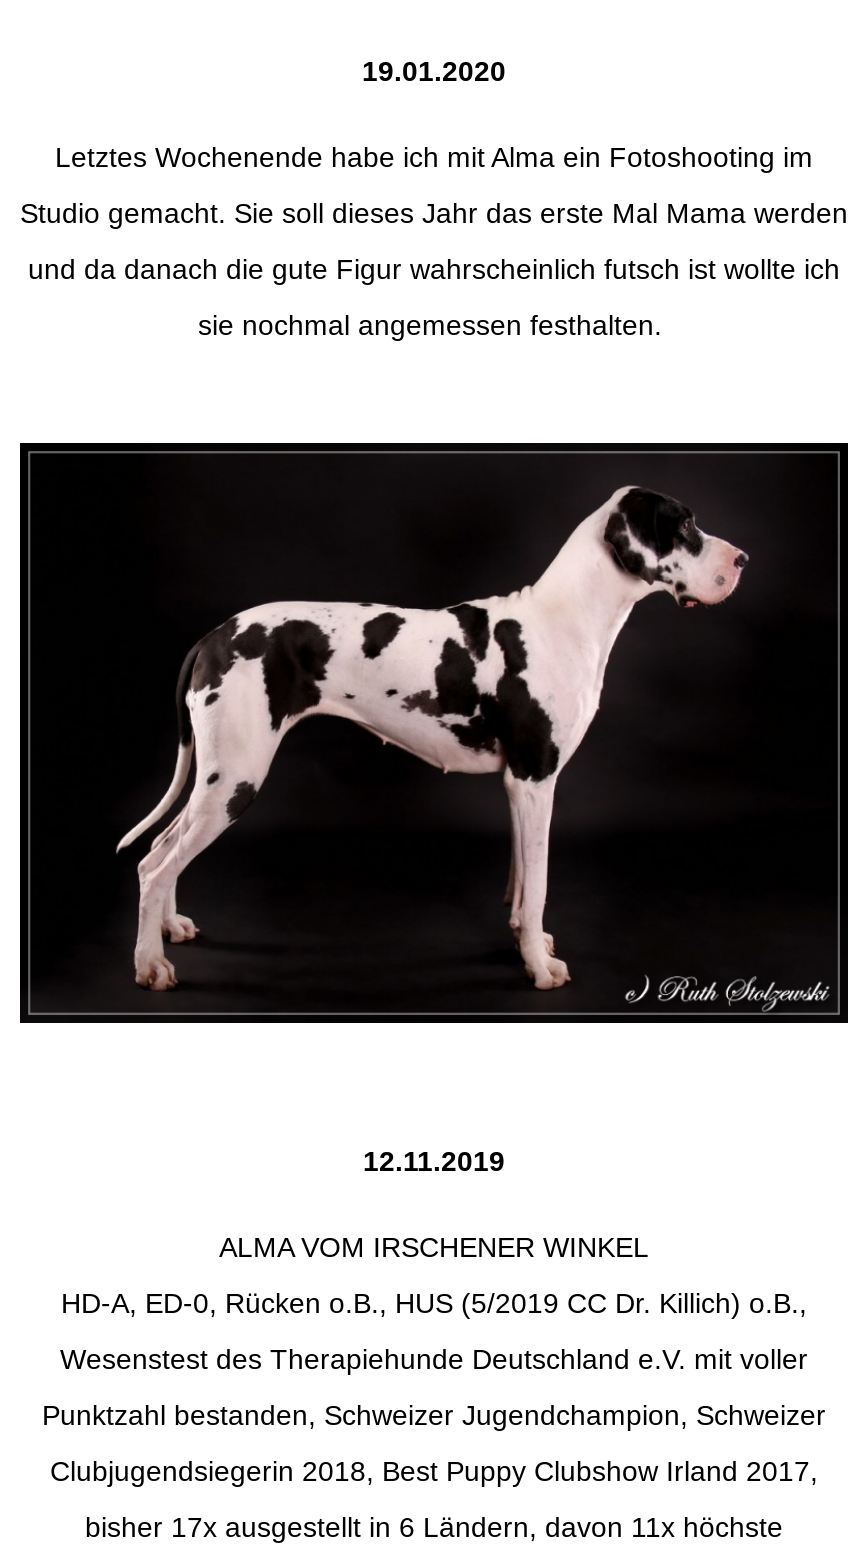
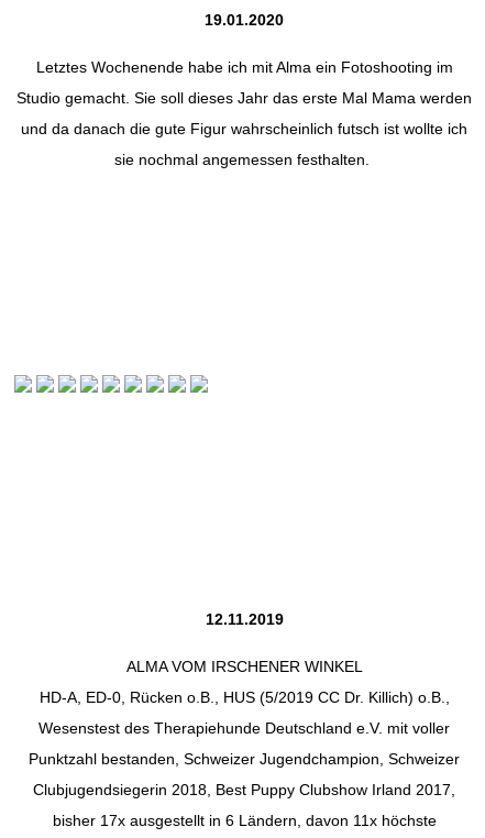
- [image]
